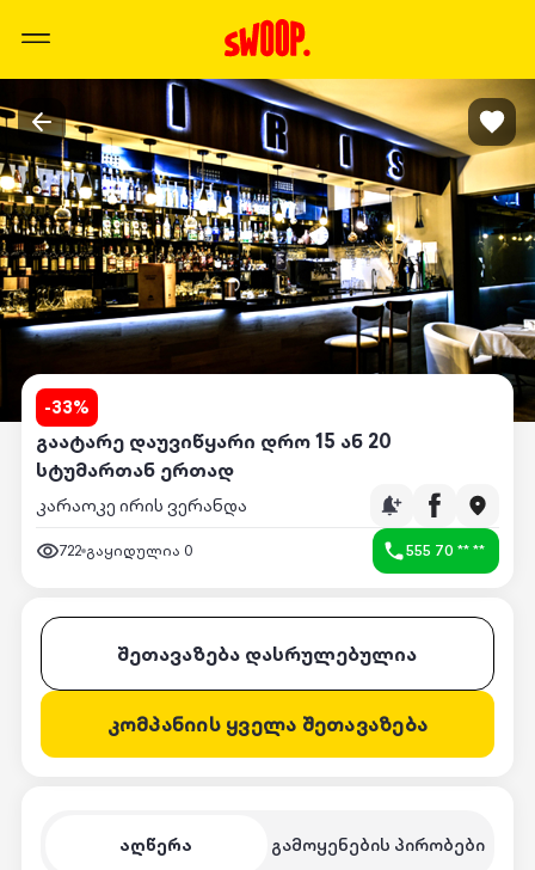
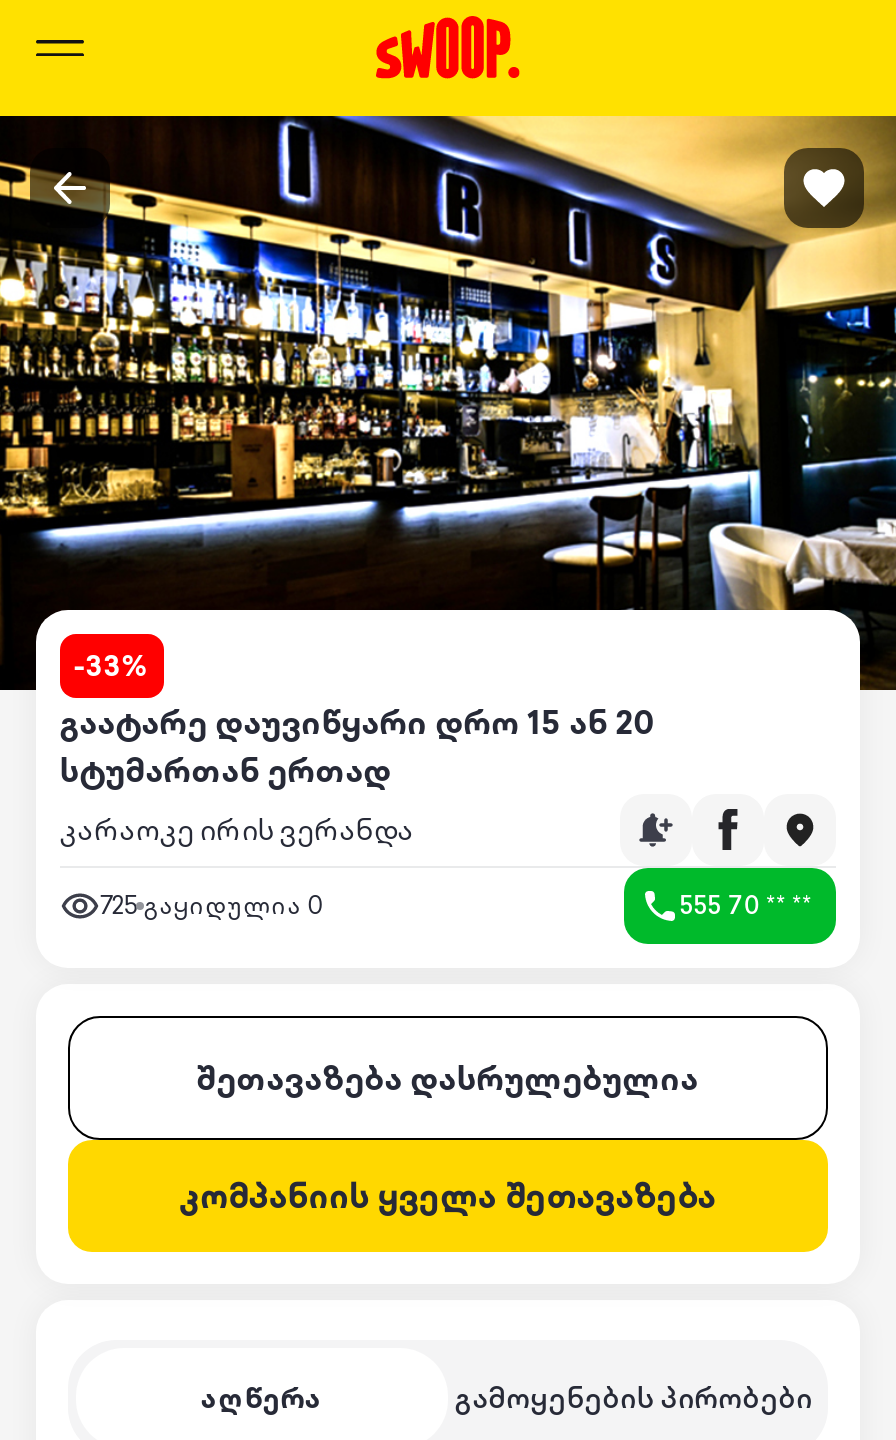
- 722 გაყიდულია 0
+ 725 გაყიდულია 0
